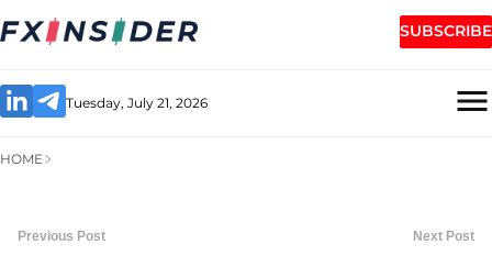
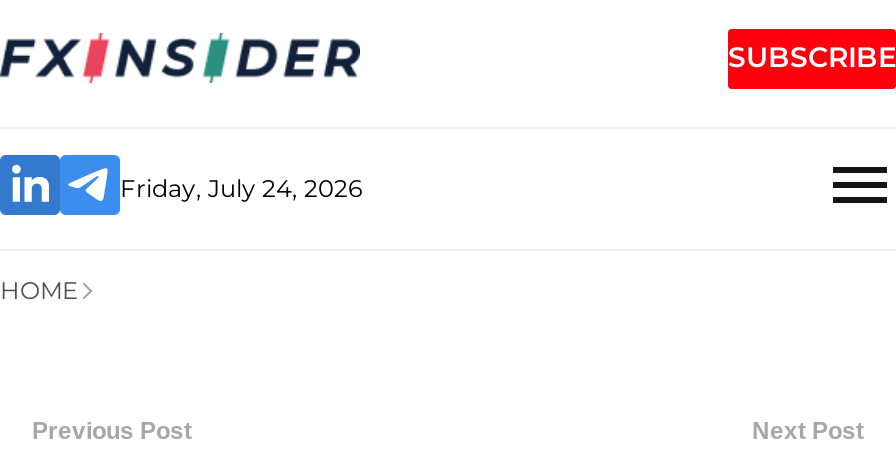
- Tuesday, July 21, 2026
+ Friday, July 24, 2026
